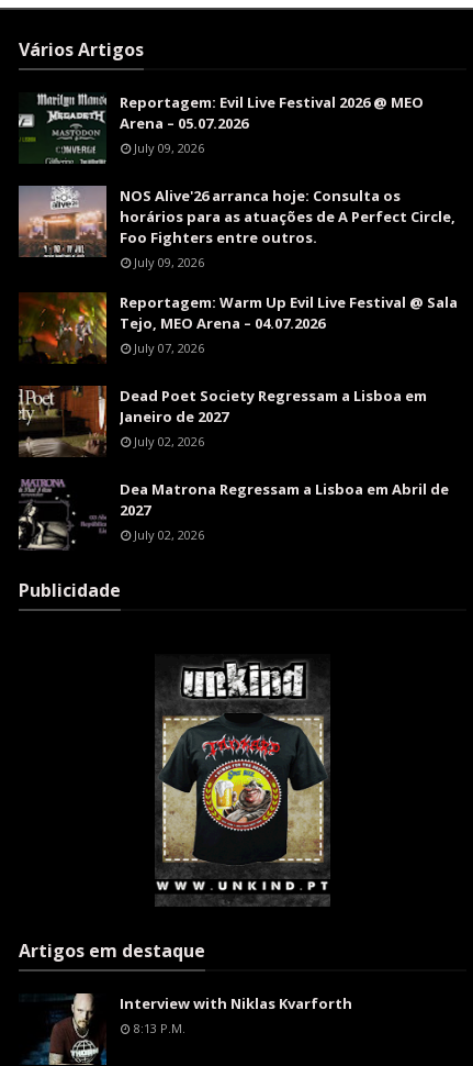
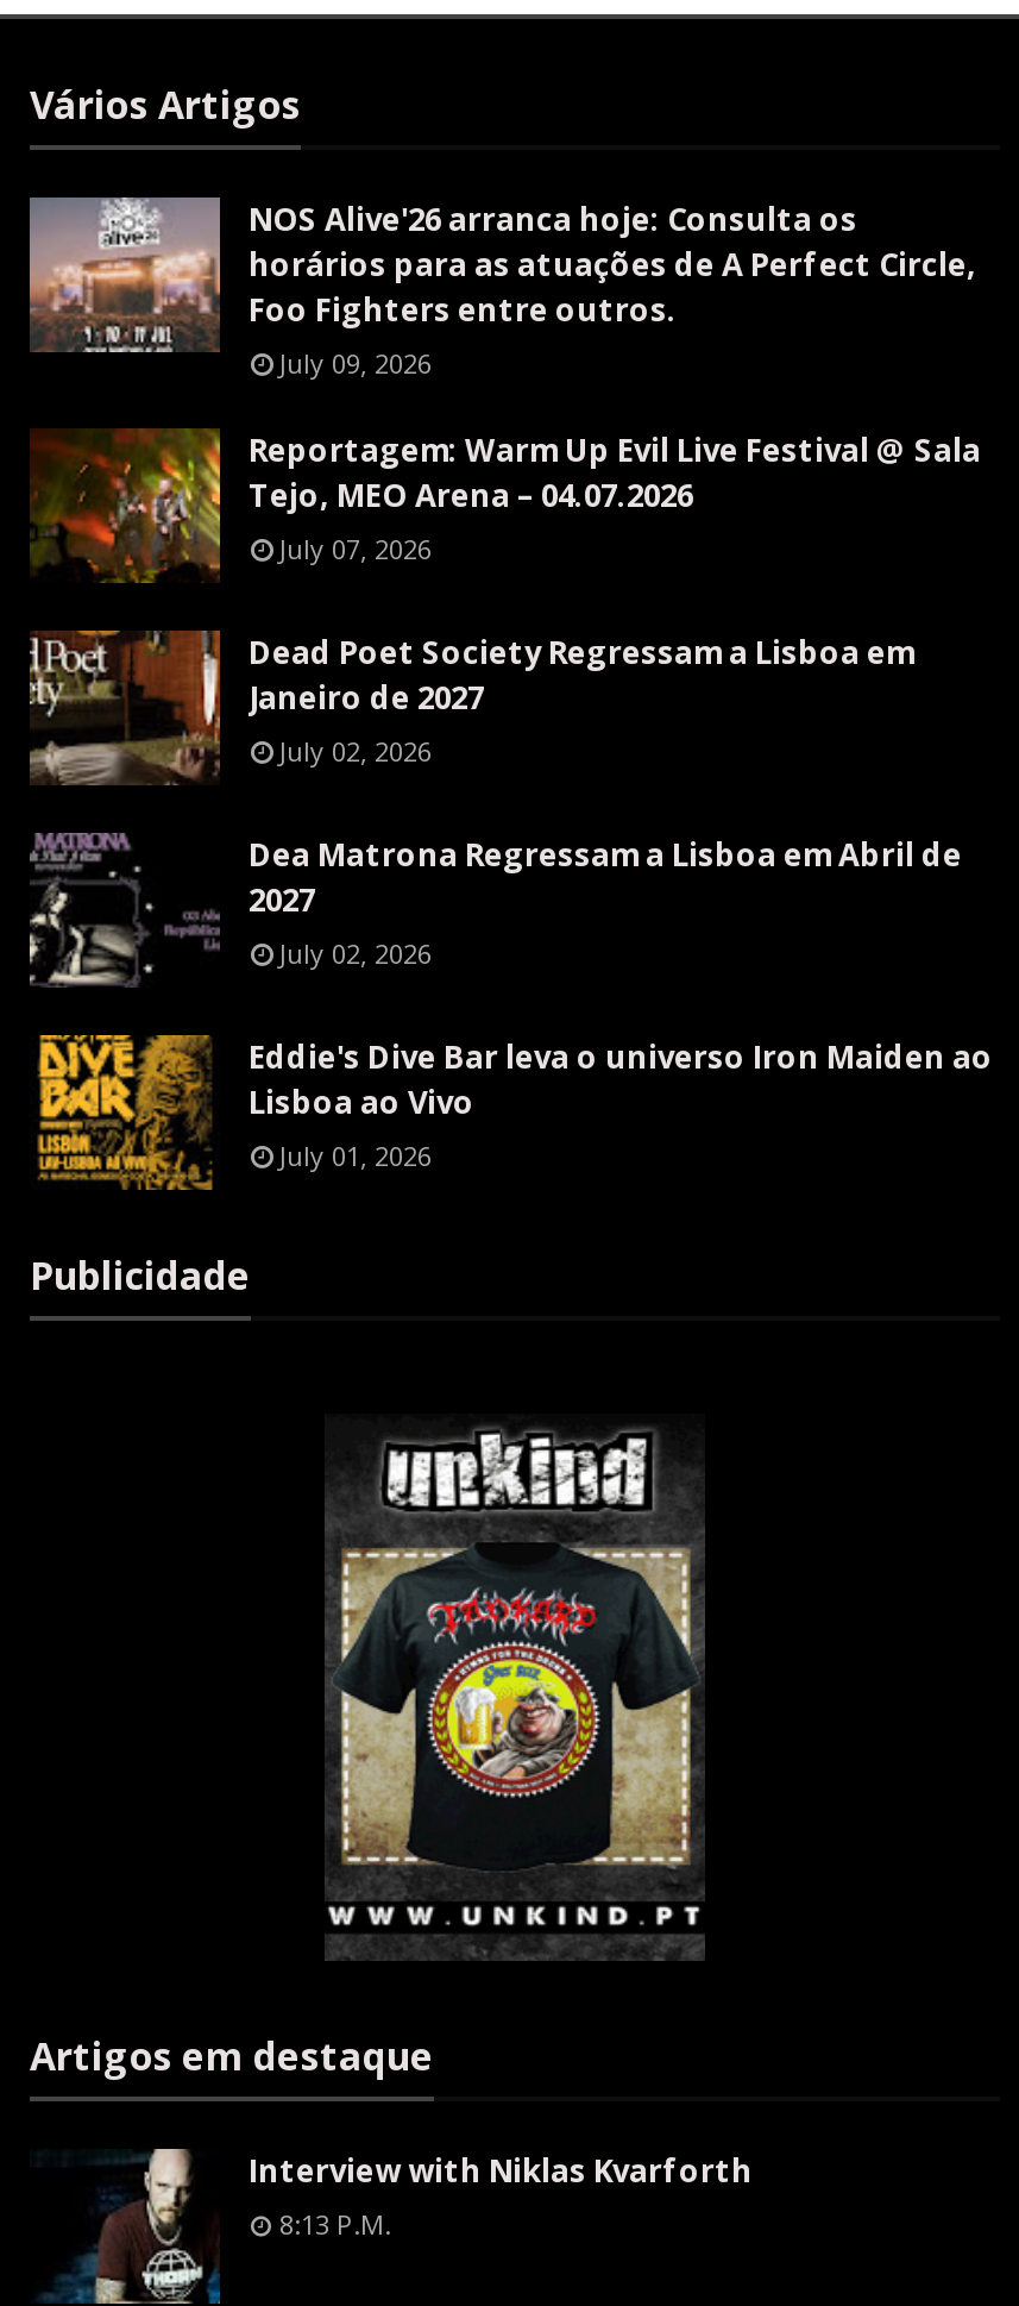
- [image]
- Reportagem: Evil Live Festival 2026 @ MEO
- Arena – 05.07.2026
- July 09, 2026

moved up: [image] | NOS Alive'26 arranca hoje: Consulta os | horários para as atuações de A Perfect Circle, | ... | 2027 | July 02, 2026

+ [image]
+ Eddie's Dive Bar leva o universo Iron Maiden ao
+ Lisboa ao Vivo
+ July 01, 2026
